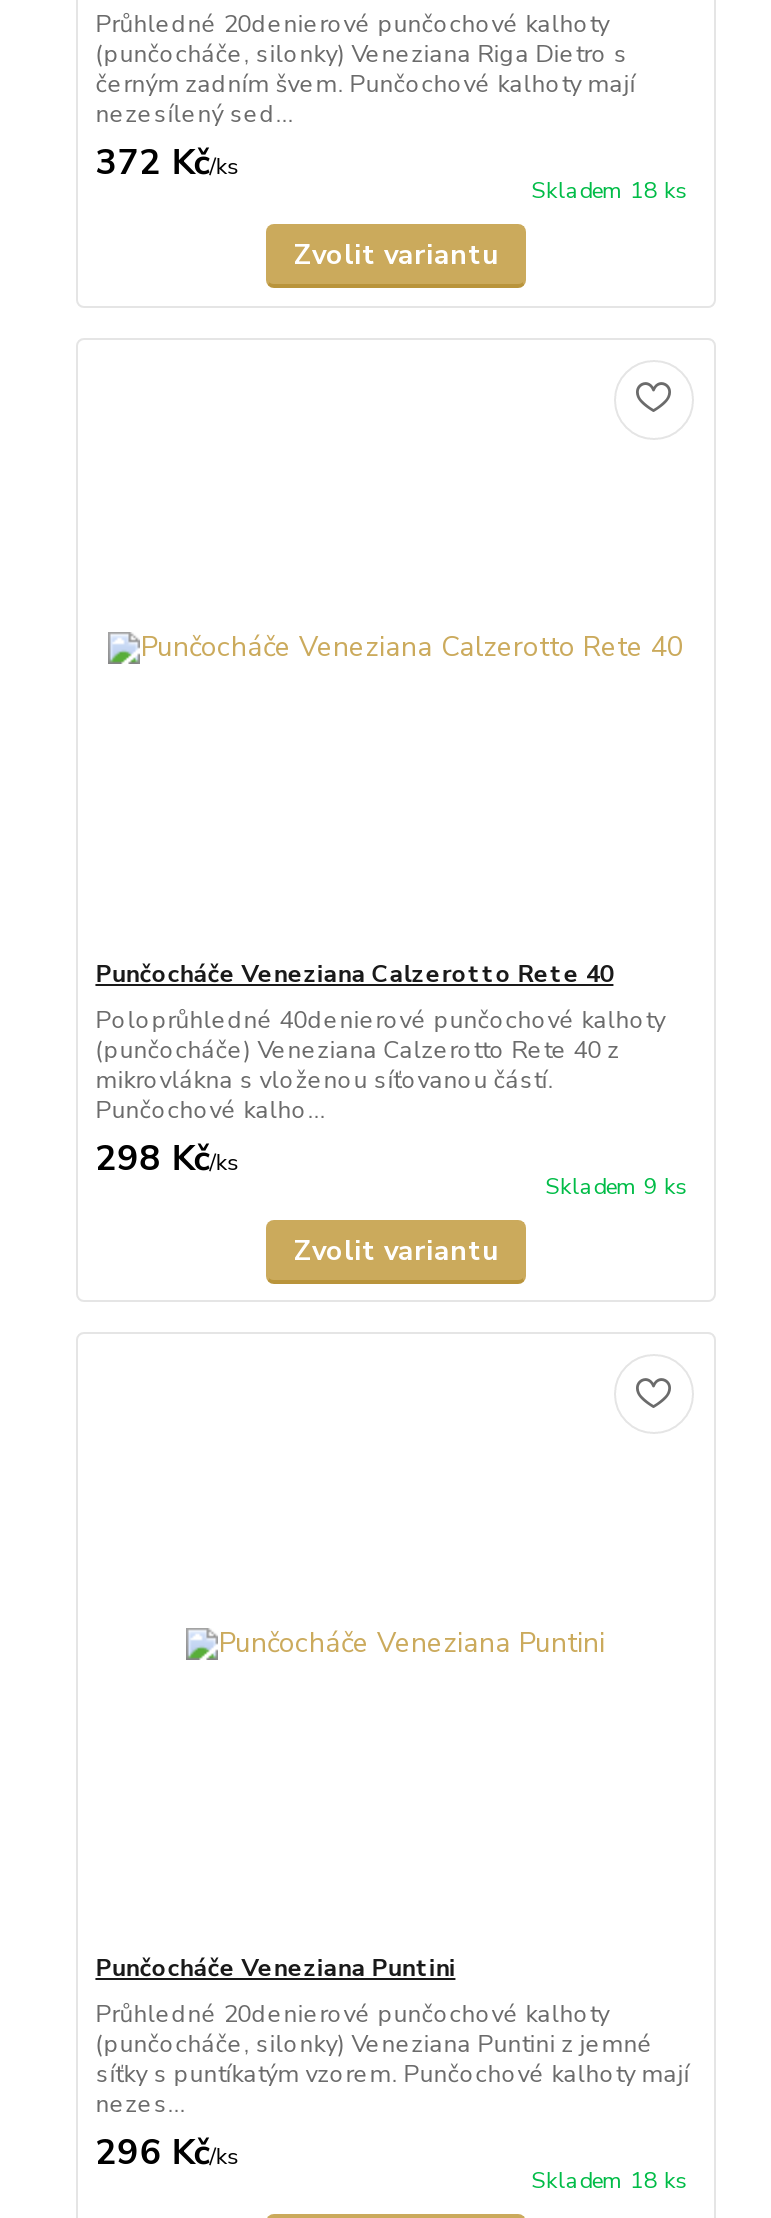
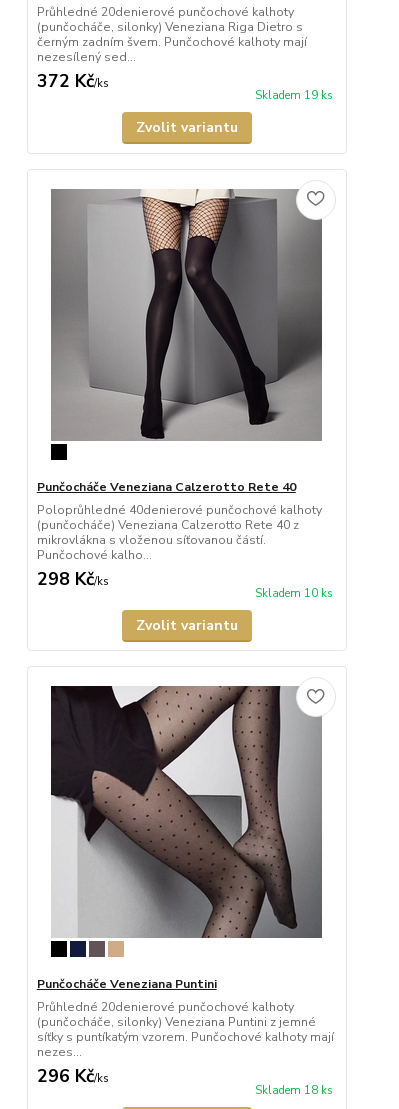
- Skladem 18 ks
+ Skladem 19 ks

+ [image]

- Skladem 9 ks
+ Skladem 10 ks

+ [image]
